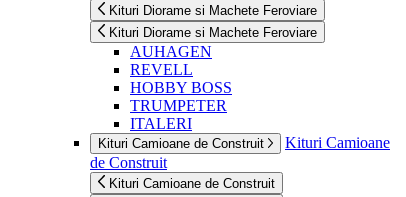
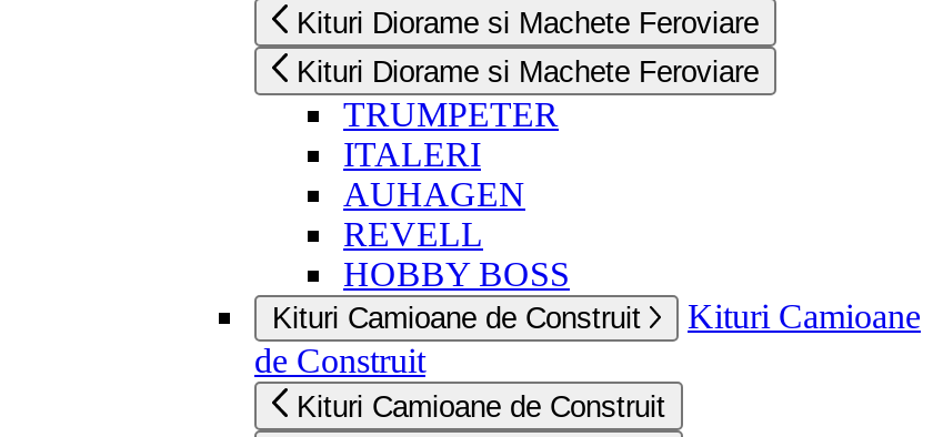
moved down: AUHAGEN | REVELL | HOBBY BOSS

moved up: TRUMPETER | ITALERI
